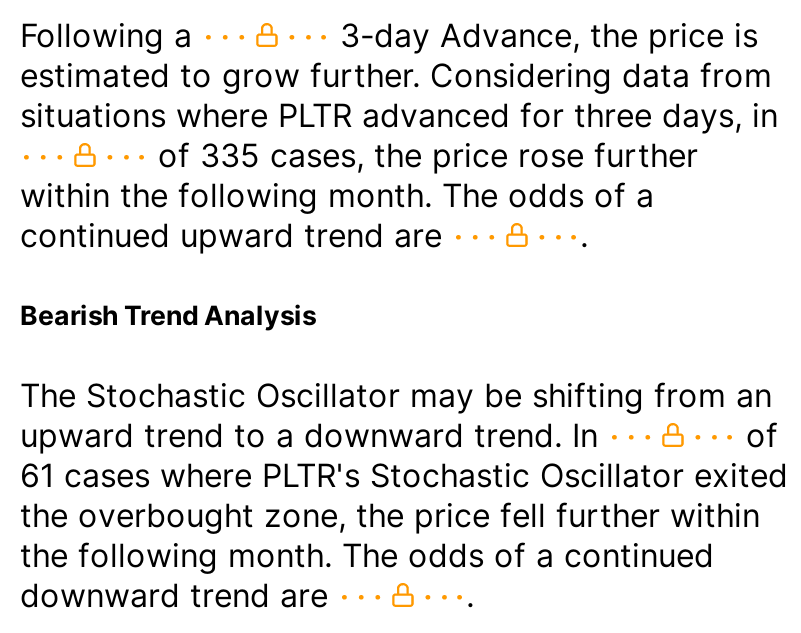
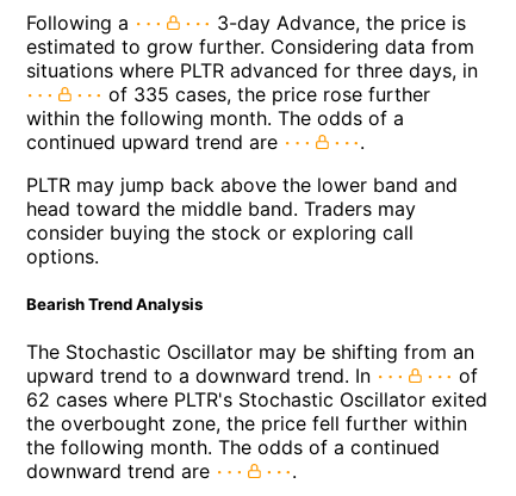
+ PLTR may jump back above the lower band and
+ head toward the middle band. Traders may
+ consider buying the stock or exploring call
+ options.

- 61 cases where PLTR's Stochastic Oscillator exited
+ 62 cases where PLTR's Stochastic Oscillator exited
